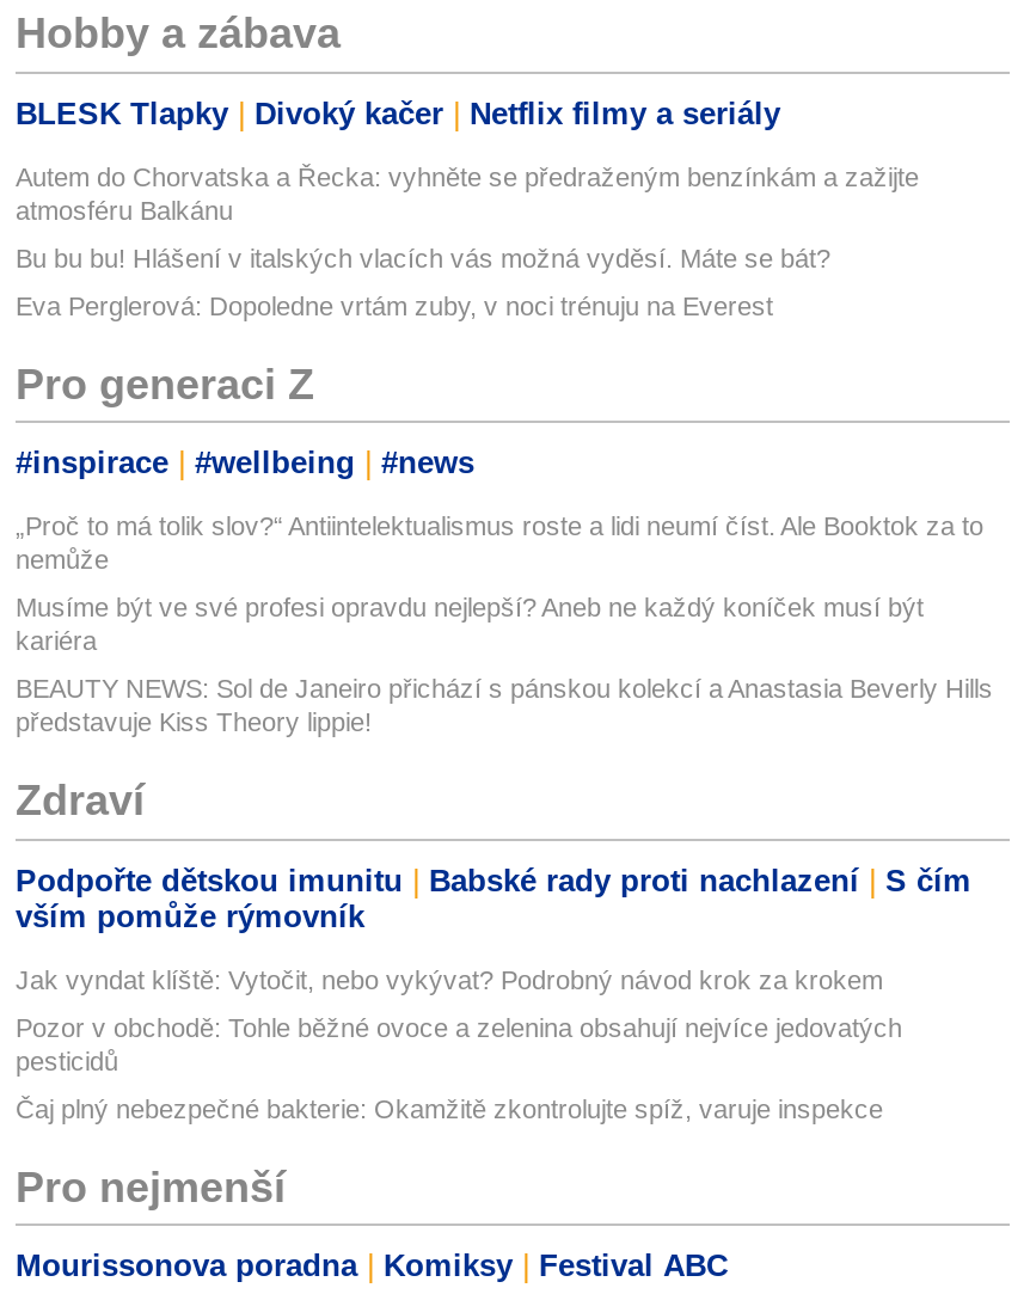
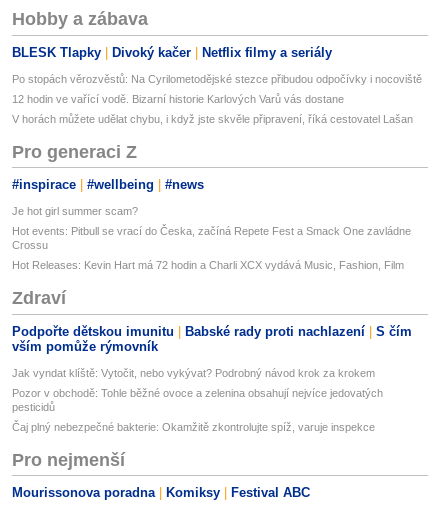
- Autem do Chorvatska a Řecka: vyhněte se předraženým benzínkám a zažijte
- atmosféru Balkánu
+ Po stopách věrozvěstů: Na Cyrilometodějské stezce přibudou odpočívky i nocoviště

- Bu bu bu! Hlášení v italských vlacích vás možná vyděsí. Máte se bát?
+ 12 hodin ve vařící vodě. Bizarní historie Karlových Varů vás dostane

- Eva Perglerová: Dopoledne vrtám zuby, v noci trénuju na Everest
+ V horách můžete udělat chybu, i když jste skvěle připravení, říká cestovatel Lašan

- „Proč to má tolik slov?“ Antiintelektualismus roste a lidi neumí číst. Ale Booktok za to
- nemůže
+ Je hot girl summer scam?

- Musíme být ve své profesi opravdu nejlepší? Aneb ne každý koníček musí být
- kariéra
+ Hot events: Pitbull se vrací do Česka, začíná Repete Fest a Smack One zavládne
+ Crossu

- BEAUTY NEWS: Sol de Janeiro přichází s pánskou kolekcí a Anastasia Beverly Hills
- představuje Kiss Theory lippie!
+ Hot Releases: Kevin Hart má 72 hodin a Charli XCX vydává Music, Fashion, Film
